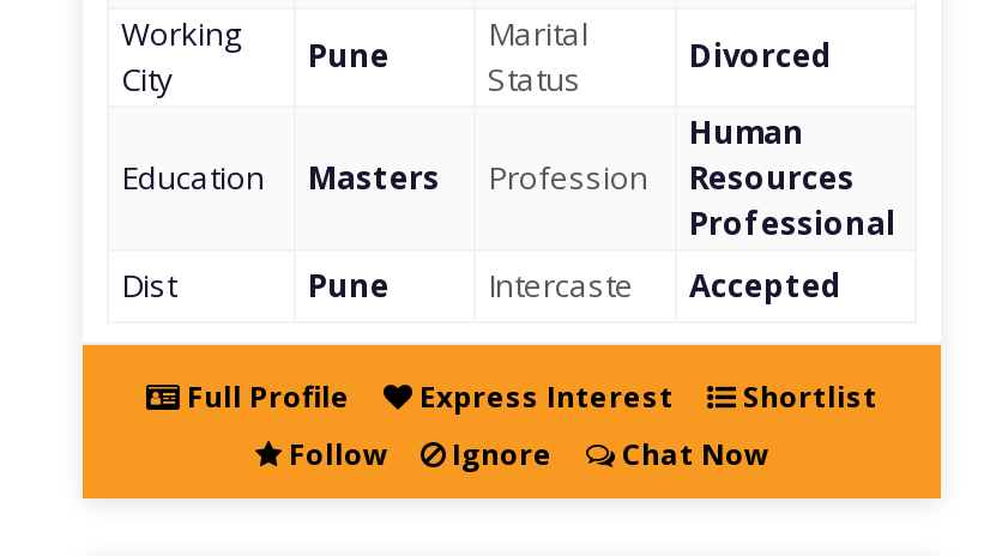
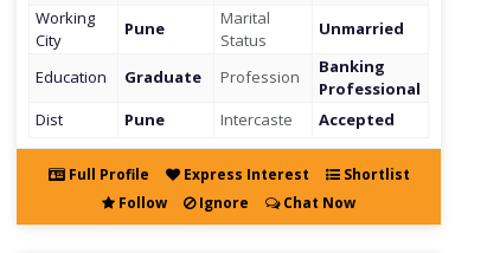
- Divorced
+ Unmarried

- Human
- Resources
+ Banking

- Masters
+ Graduate
